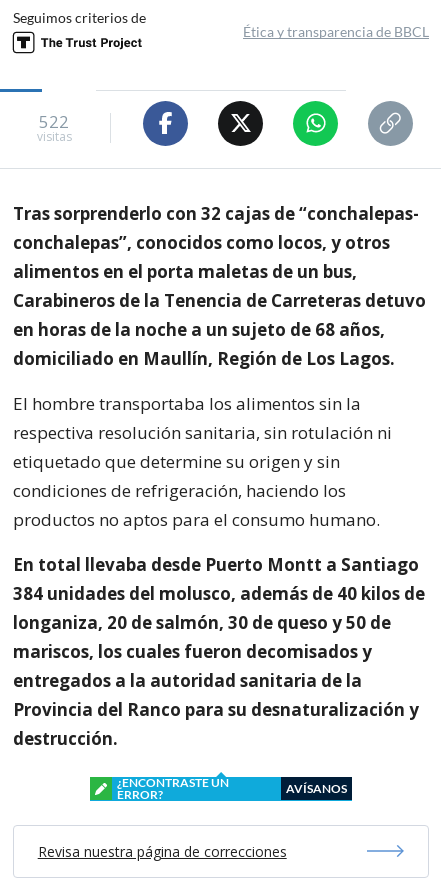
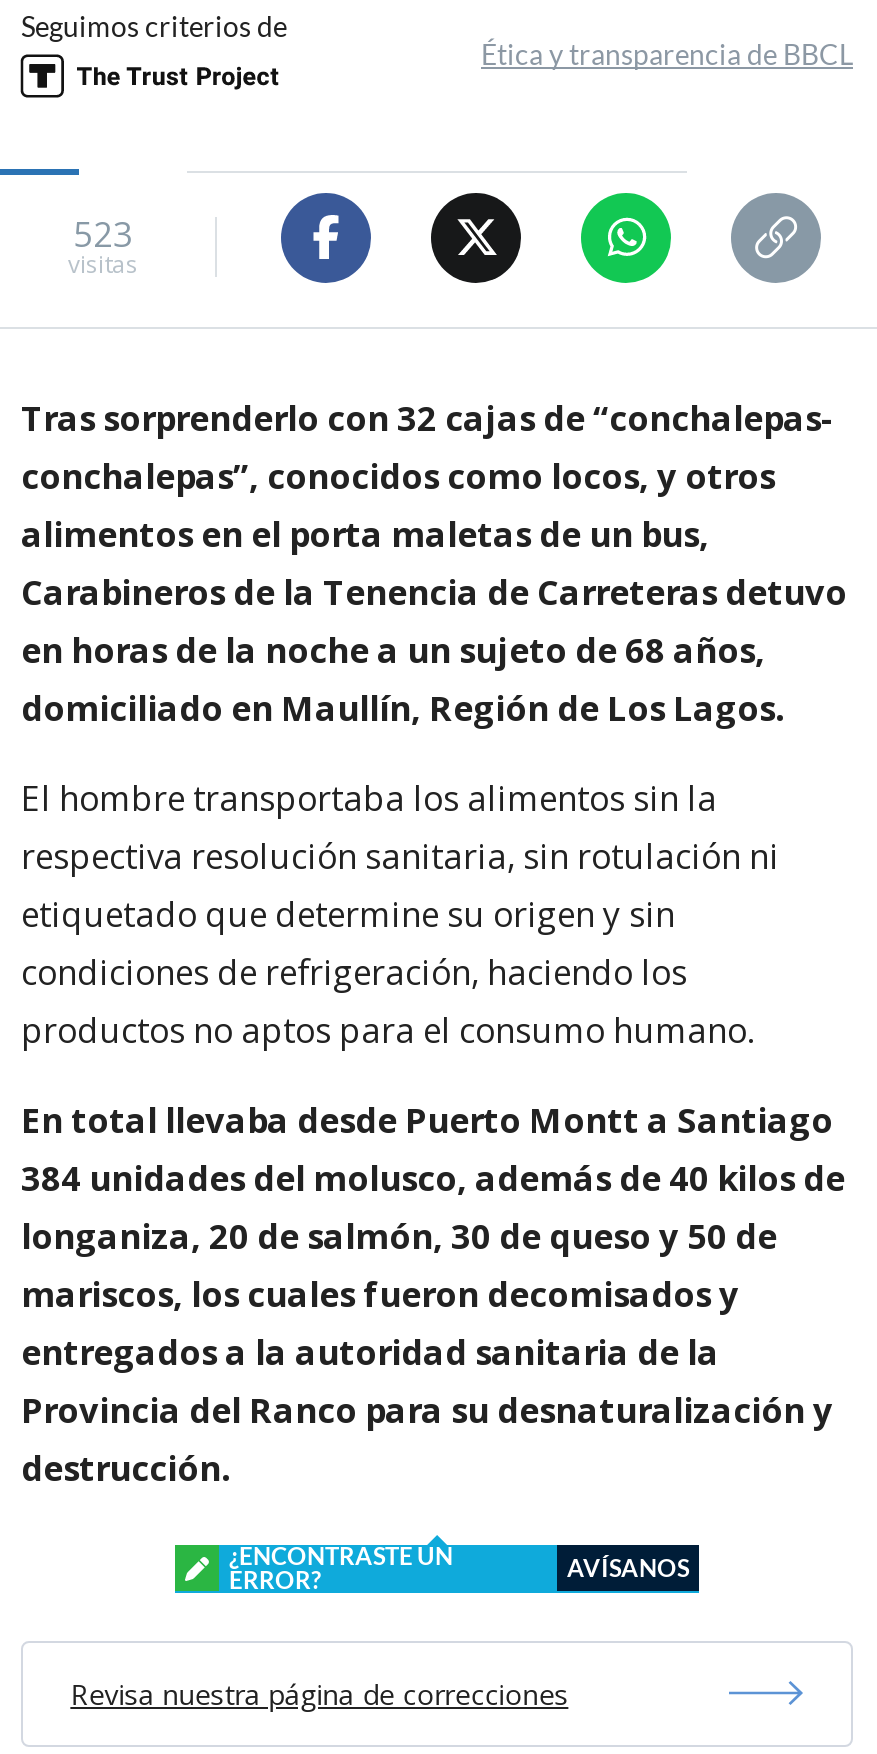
- 522
+ 523
